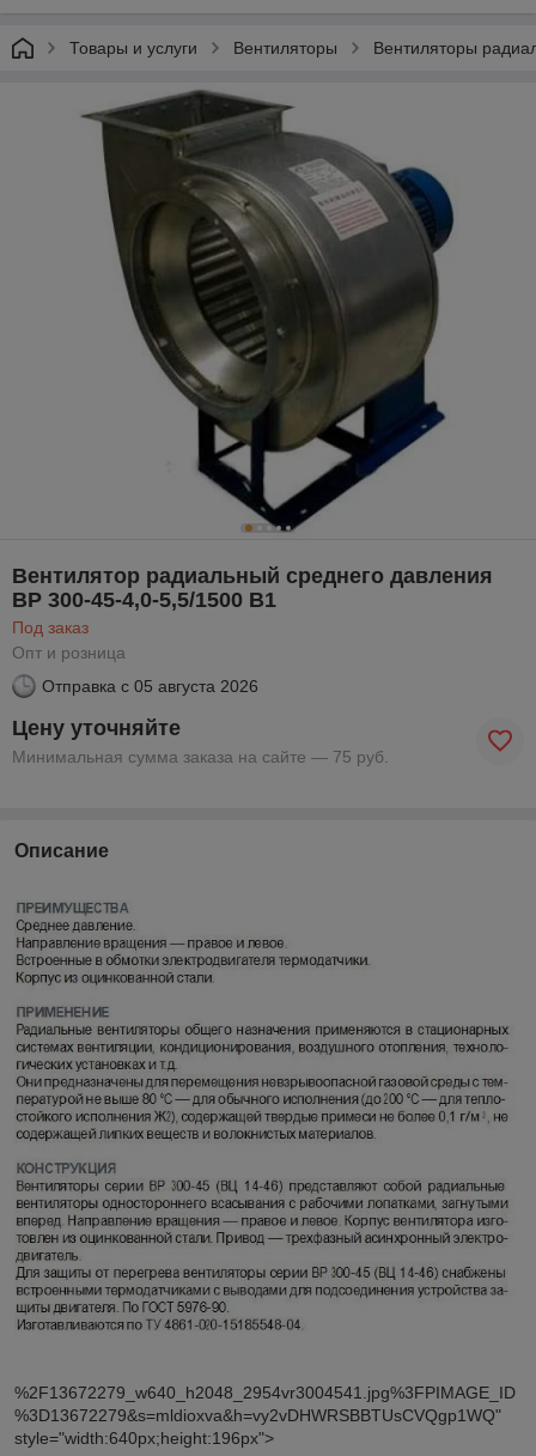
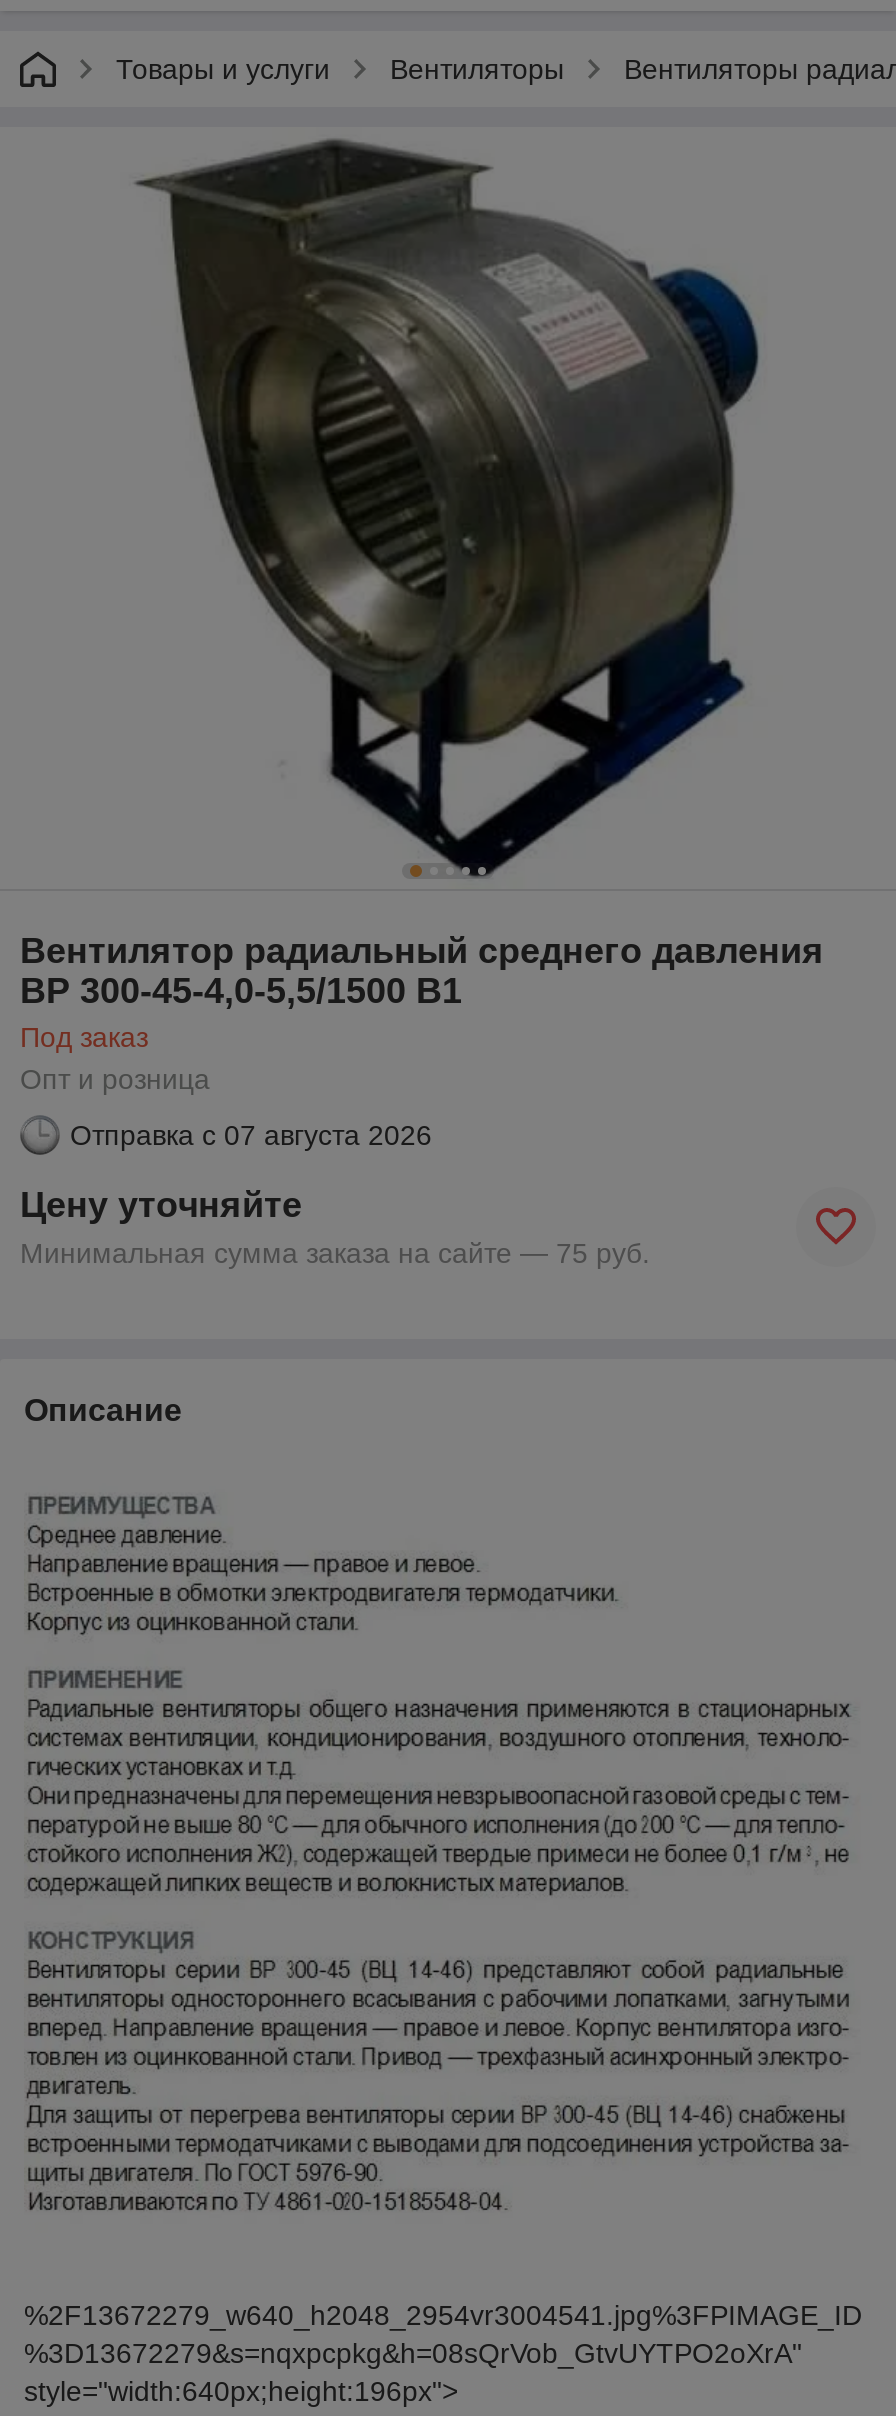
- Отправка с 05 августа 2026
+ Отправка с 07 августа 2026

- %3D13672279&s=mldioxva&h=vy2vDHWRSBBTUsCVQgp1WQ"
+ %3D13672279&s=nqxpcpkg&h=08sQrVob_GtvUYTPO2oXrA"
